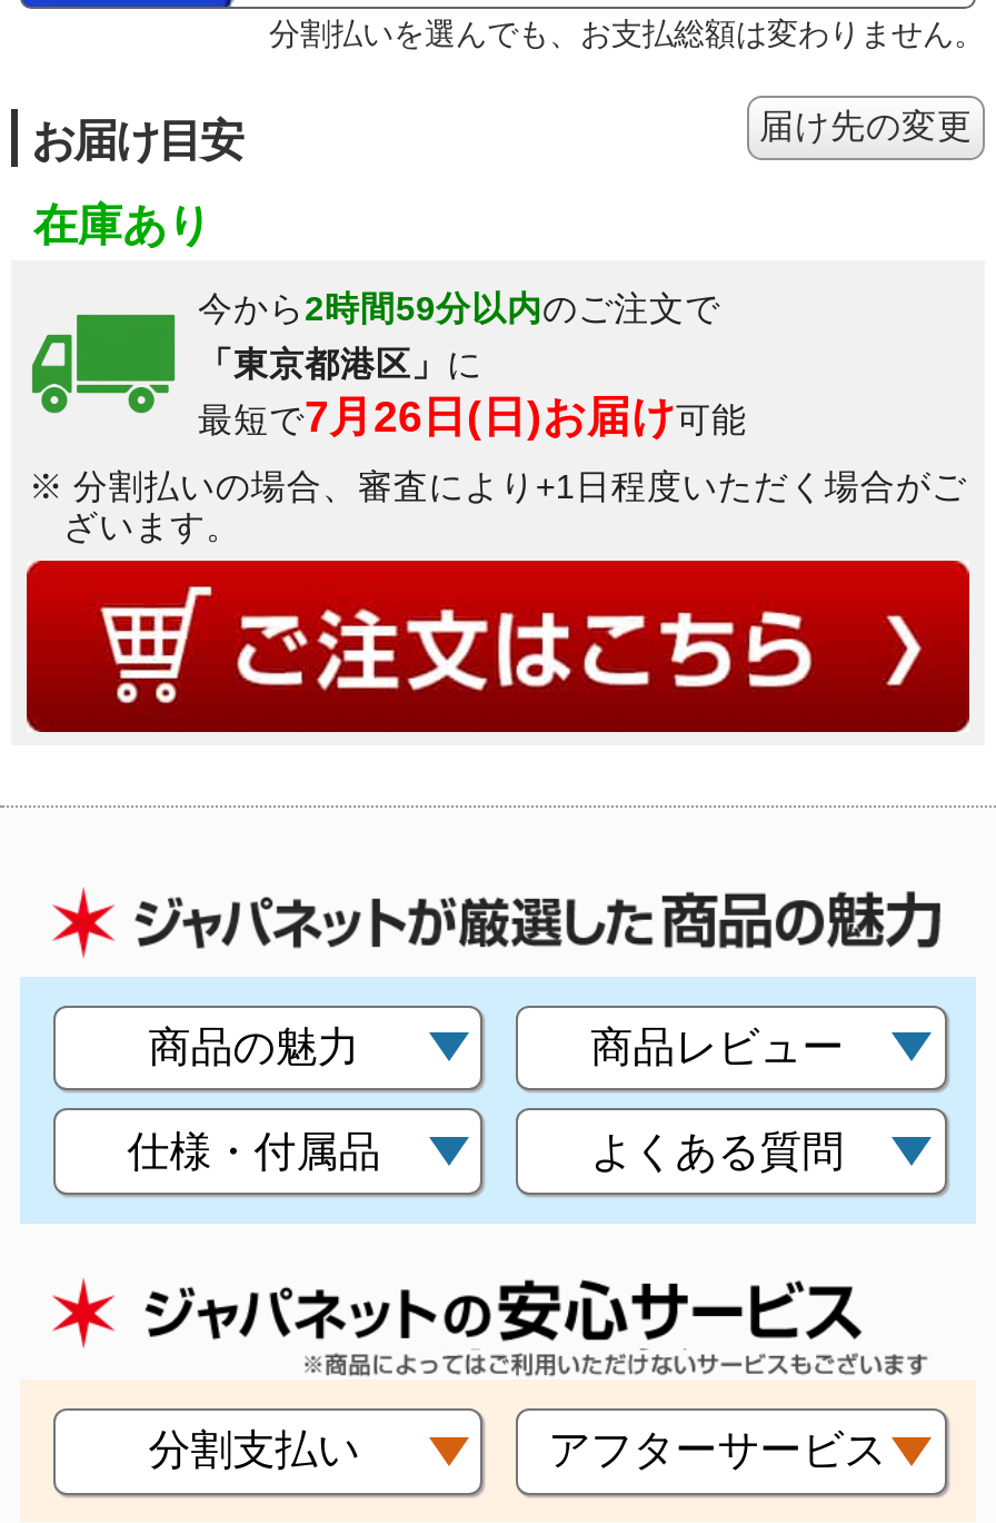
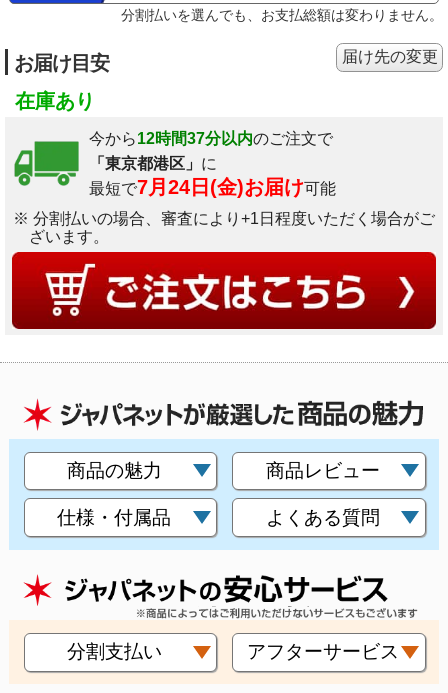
- 今から2時間59分以内のご注文で
+ 今から12時間37分以内のご注文で

- 最短で7月26日(日)お届け可能
+ 最短で7月24日(金)お届け可能
